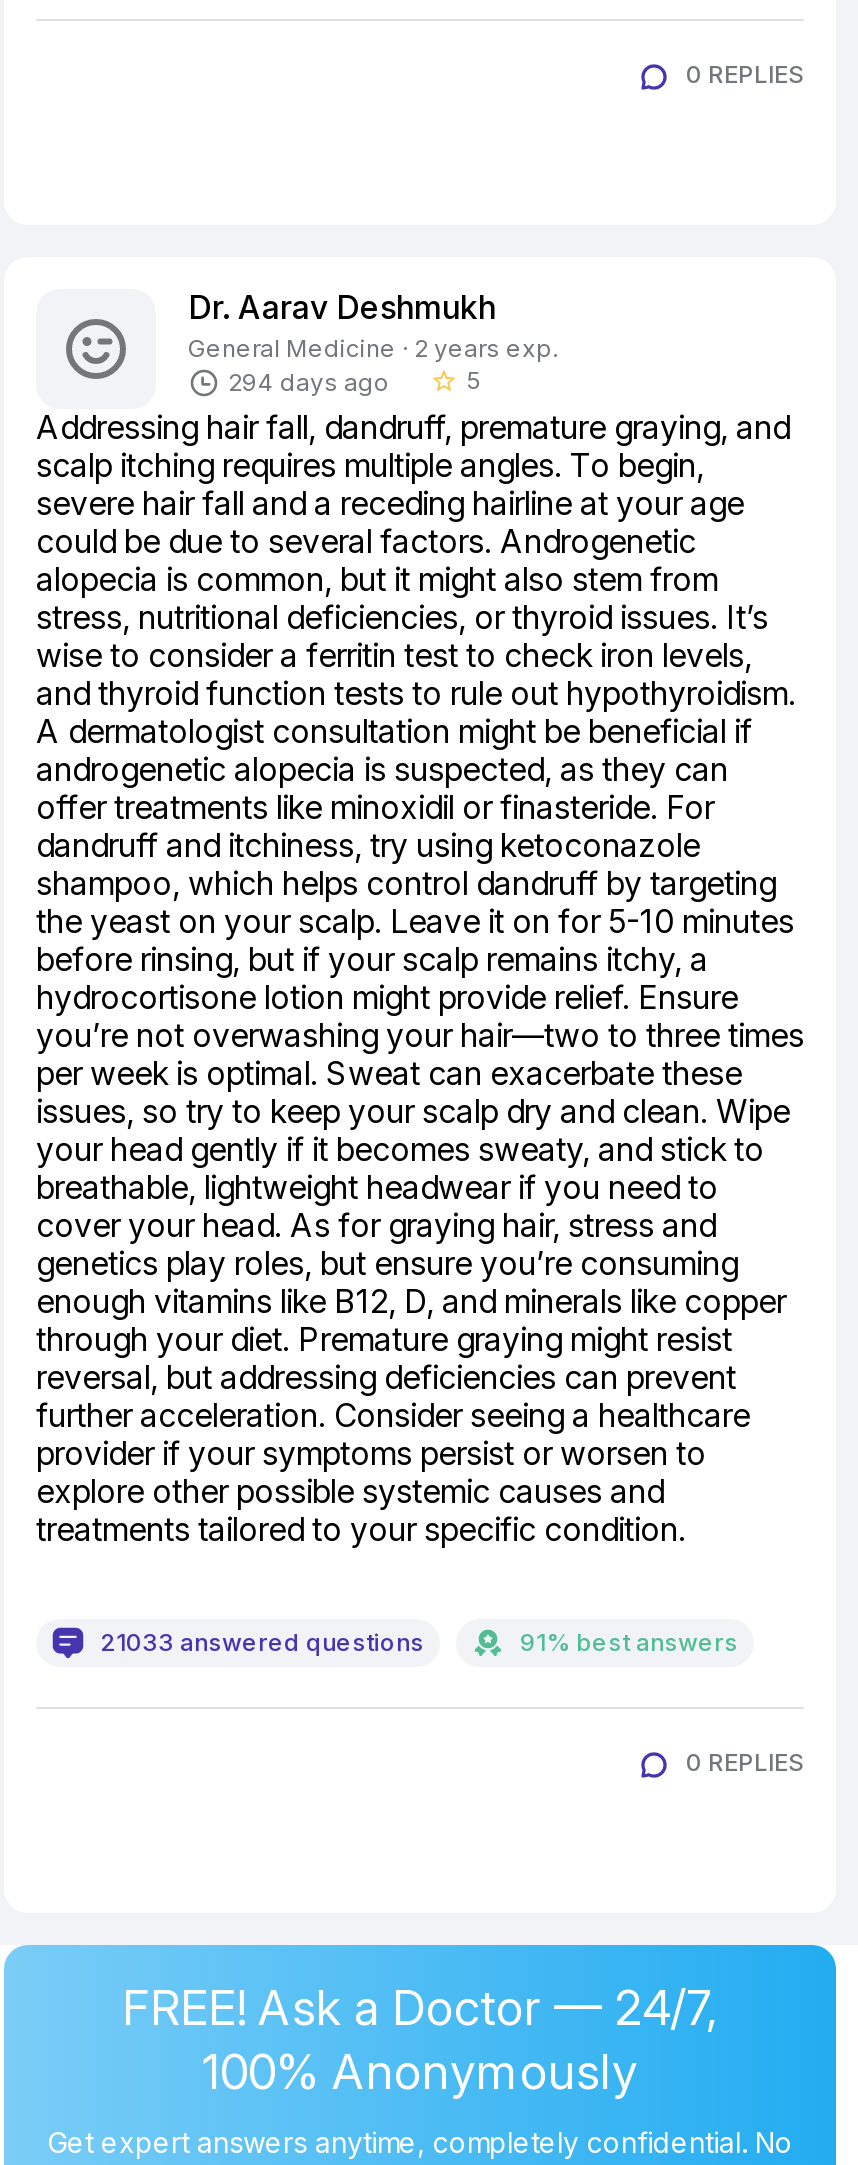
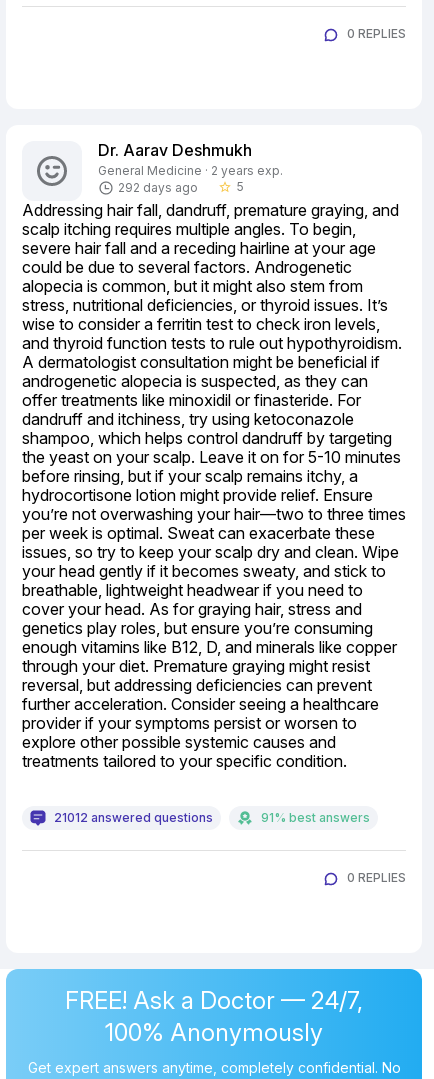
- 294 days ago
+ 292 days ago

- 21033 answered questions
+ 21012 answered questions
